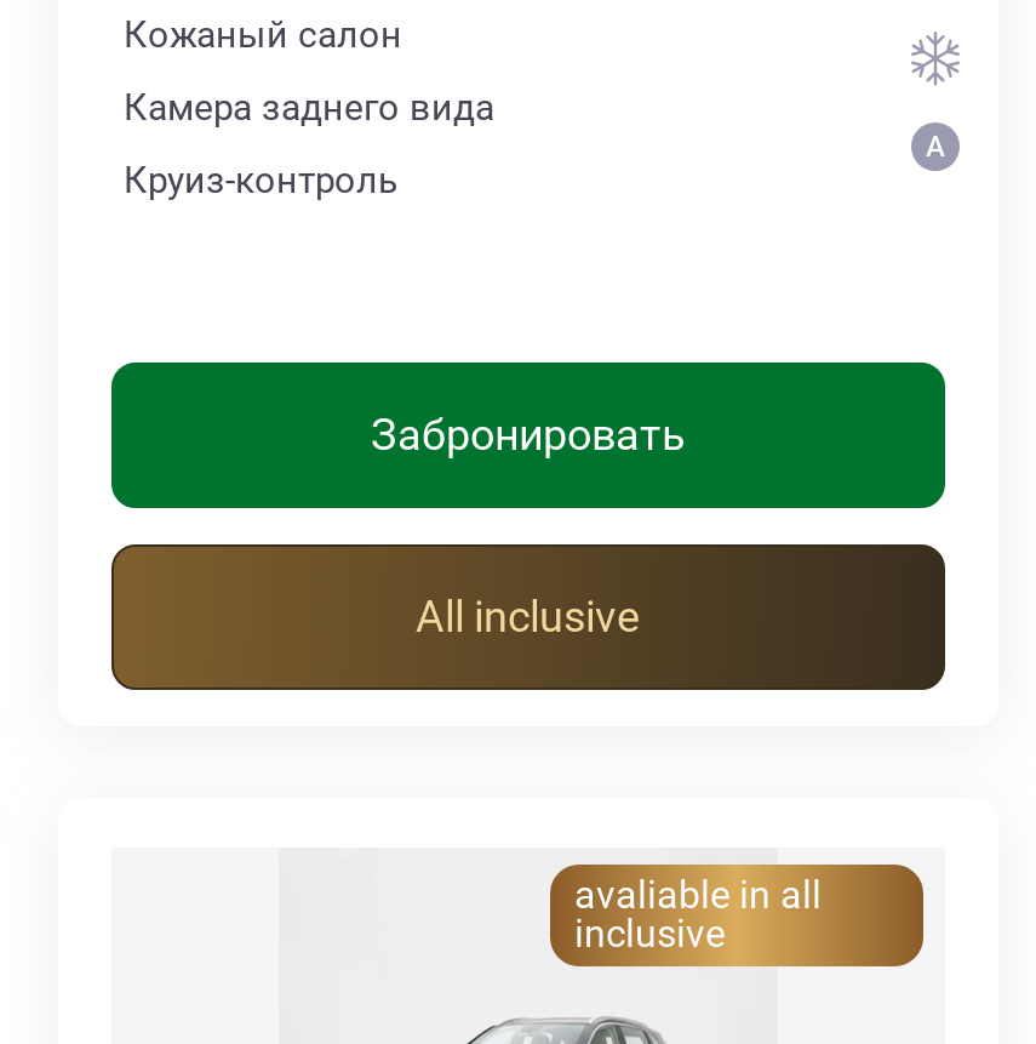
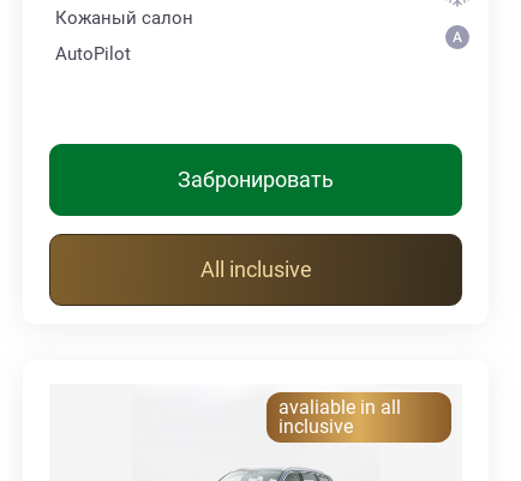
- Камера заднего вида
- Круиз-контроль
+ AutoPilot
